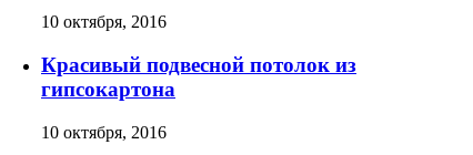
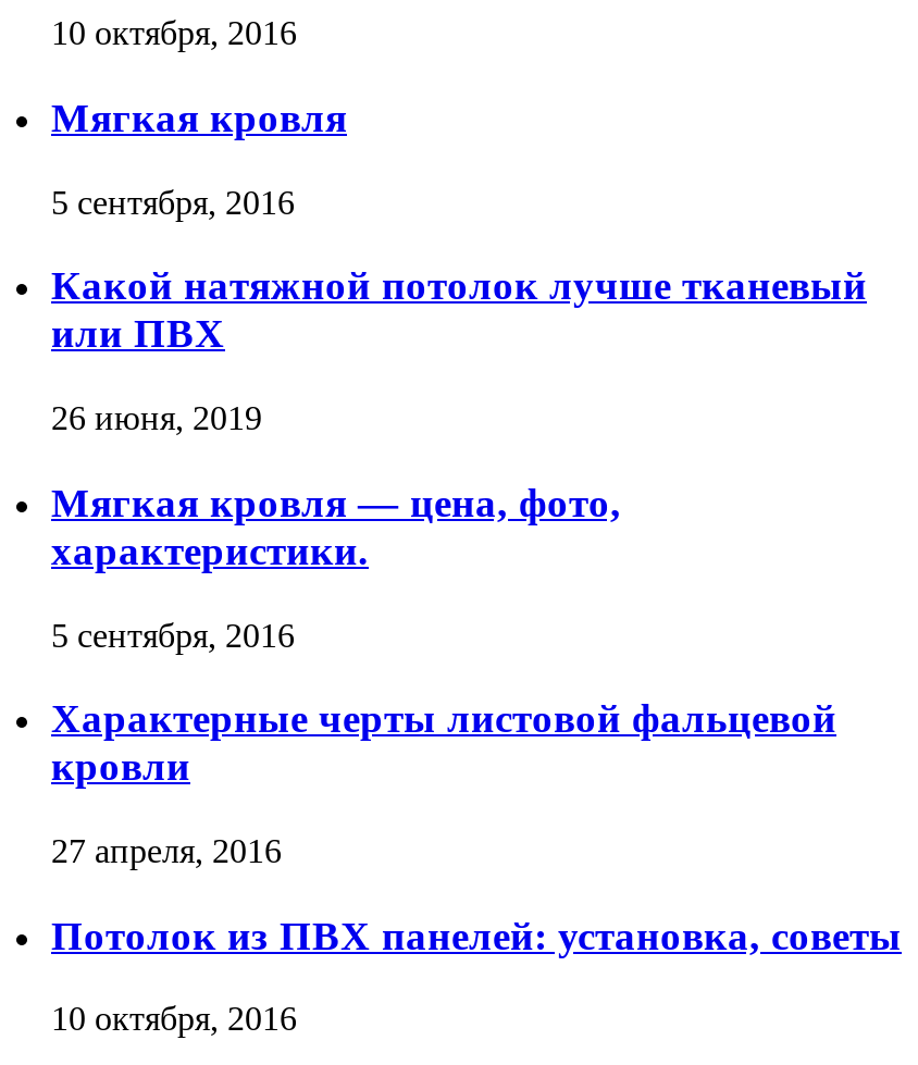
- Красивый подвесной потолок из
- гипсокартона
+ Мягкая кровля
+ 5 сентября, 2016
+ Какой натяжной потолок лучше тканевый
+ или ПВХ
+ 26 июня, 2019
+ Мягкая кровля — цена, фото,
+ характеристики.
+ 5 сентября, 2016
+ Характерные черты листовой фальцевой
+ кровли
+ 27 апреля, 2016
+ Потолок из ПВХ панелей: установка, советы
